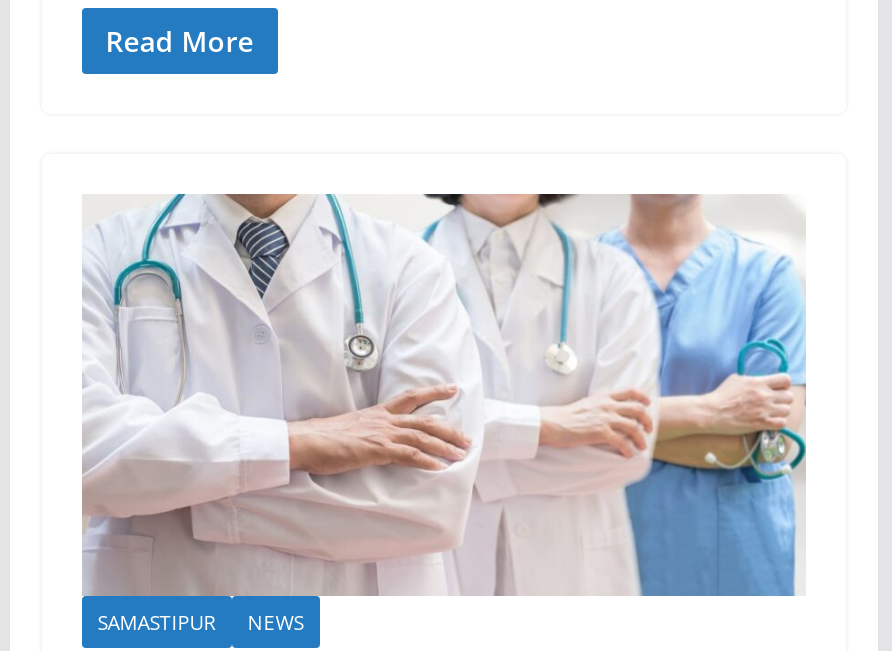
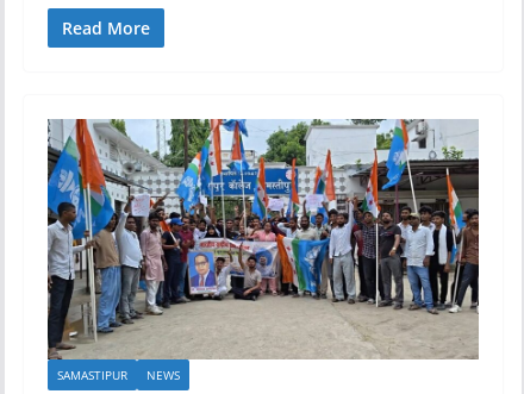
- [image]
+ [image]
